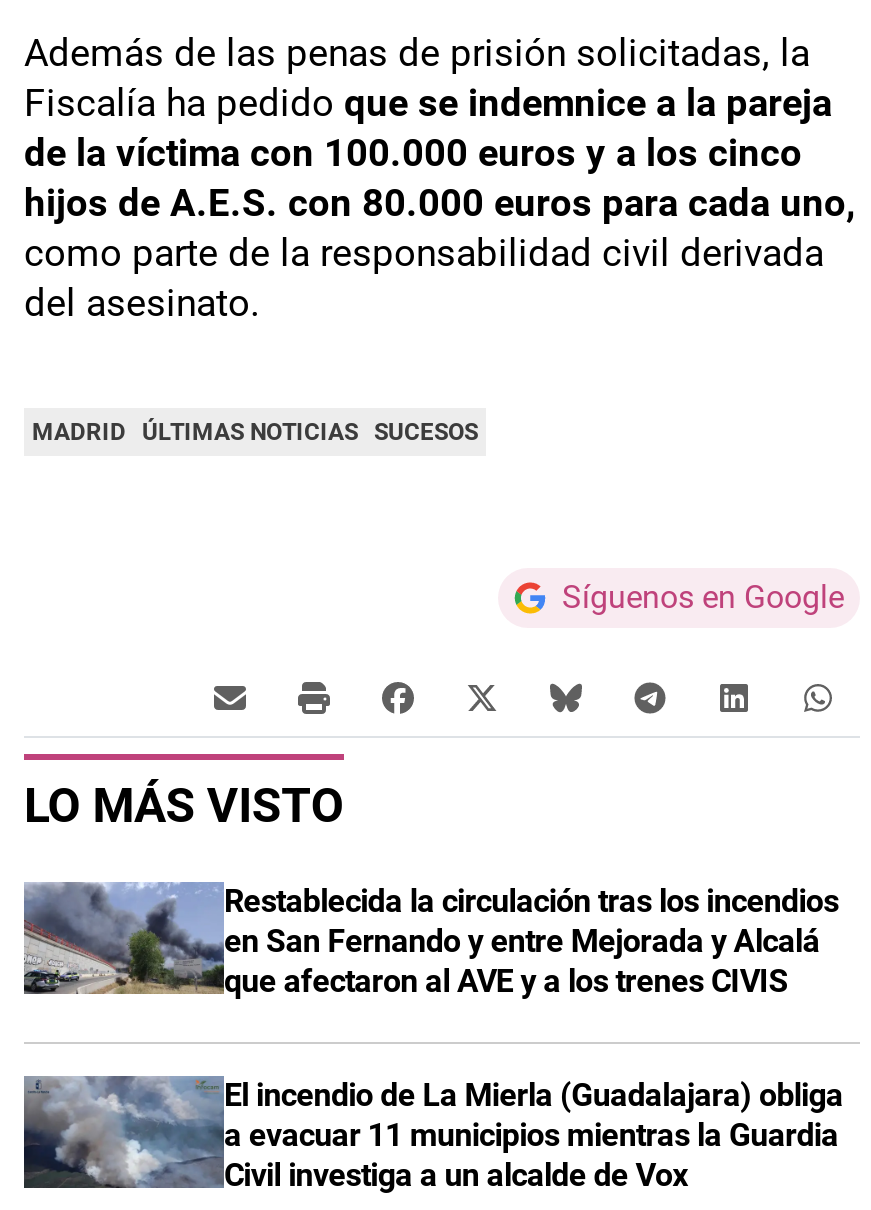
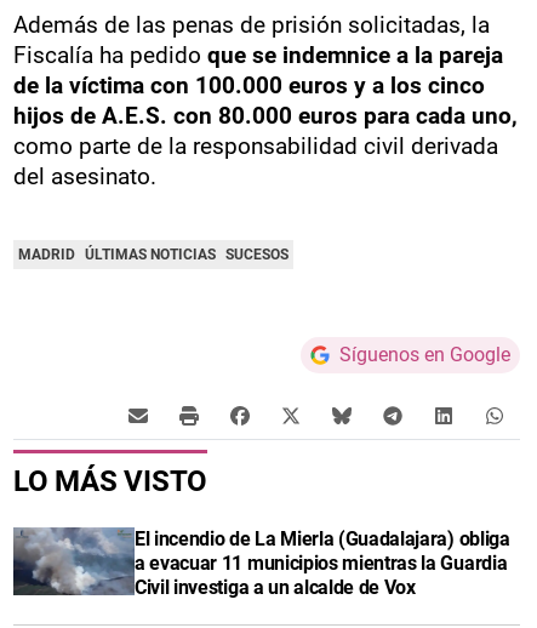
- [image]
- Restablecida la circulación tras los incendios
- en San Fernando y entre Mejorada y Alcalá
- que afectaron al AVE y a los trenes CIVIS
